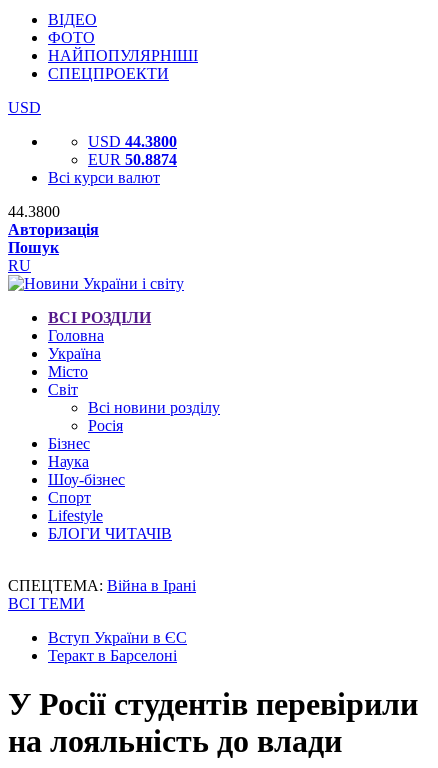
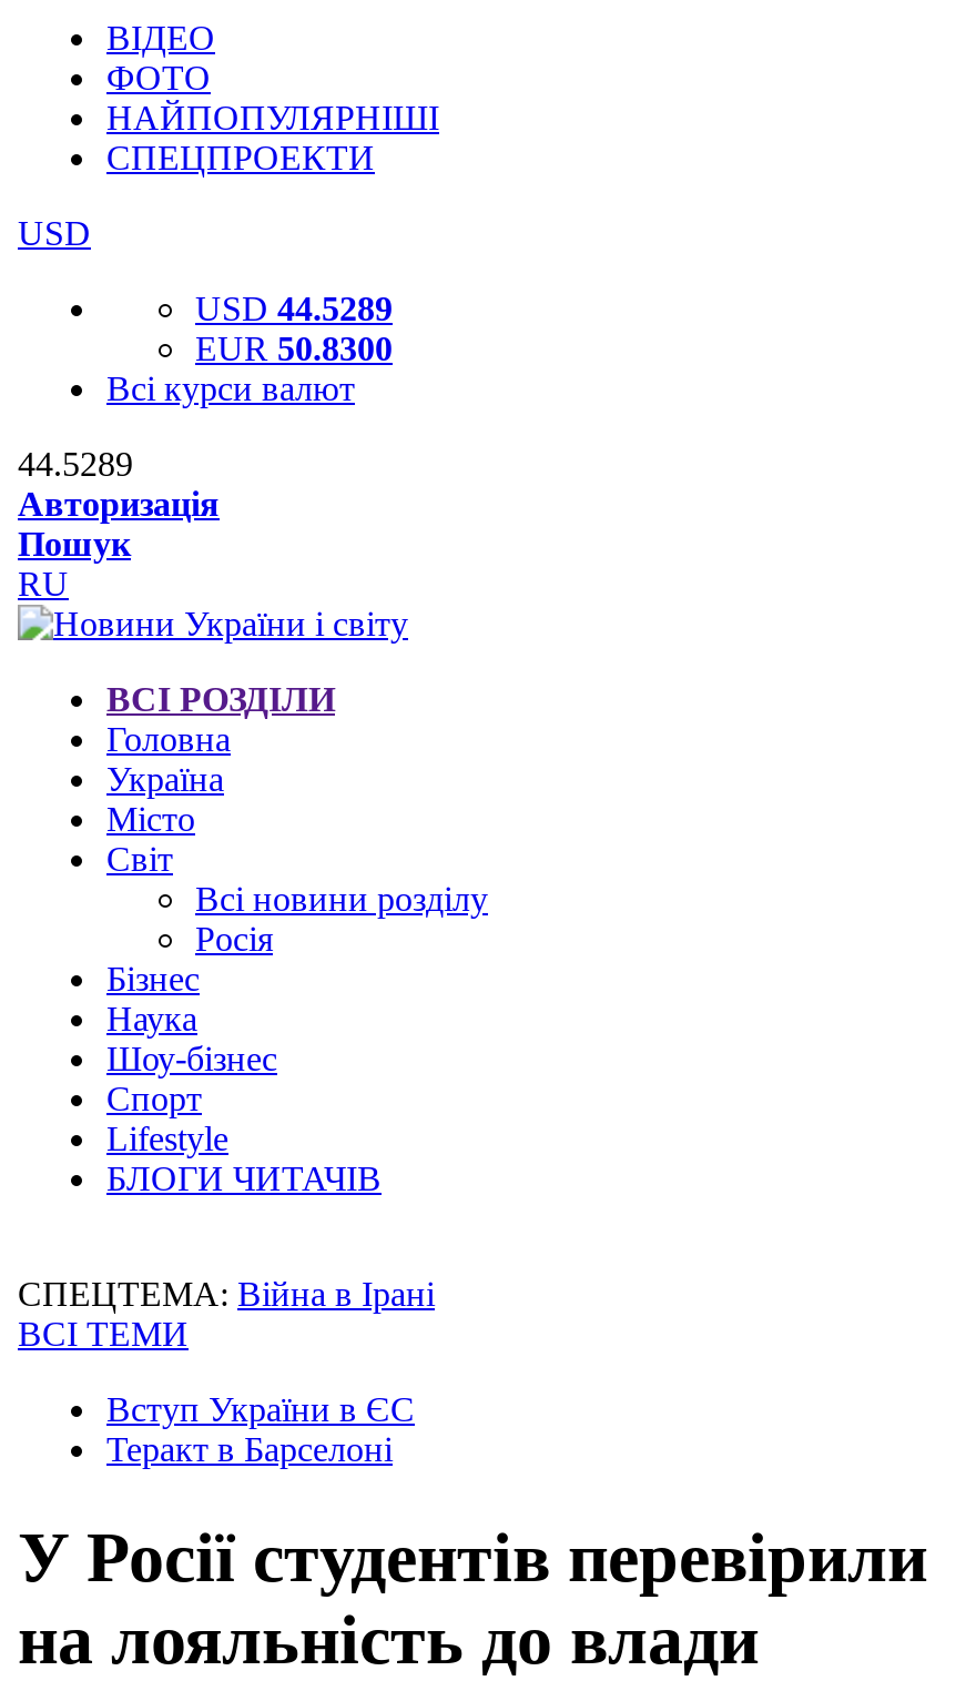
- USD 44.3800
+ USD 44.5289

- EUR 50.8874
+ EUR 50.8300

- 44.3800
+ 44.5289
